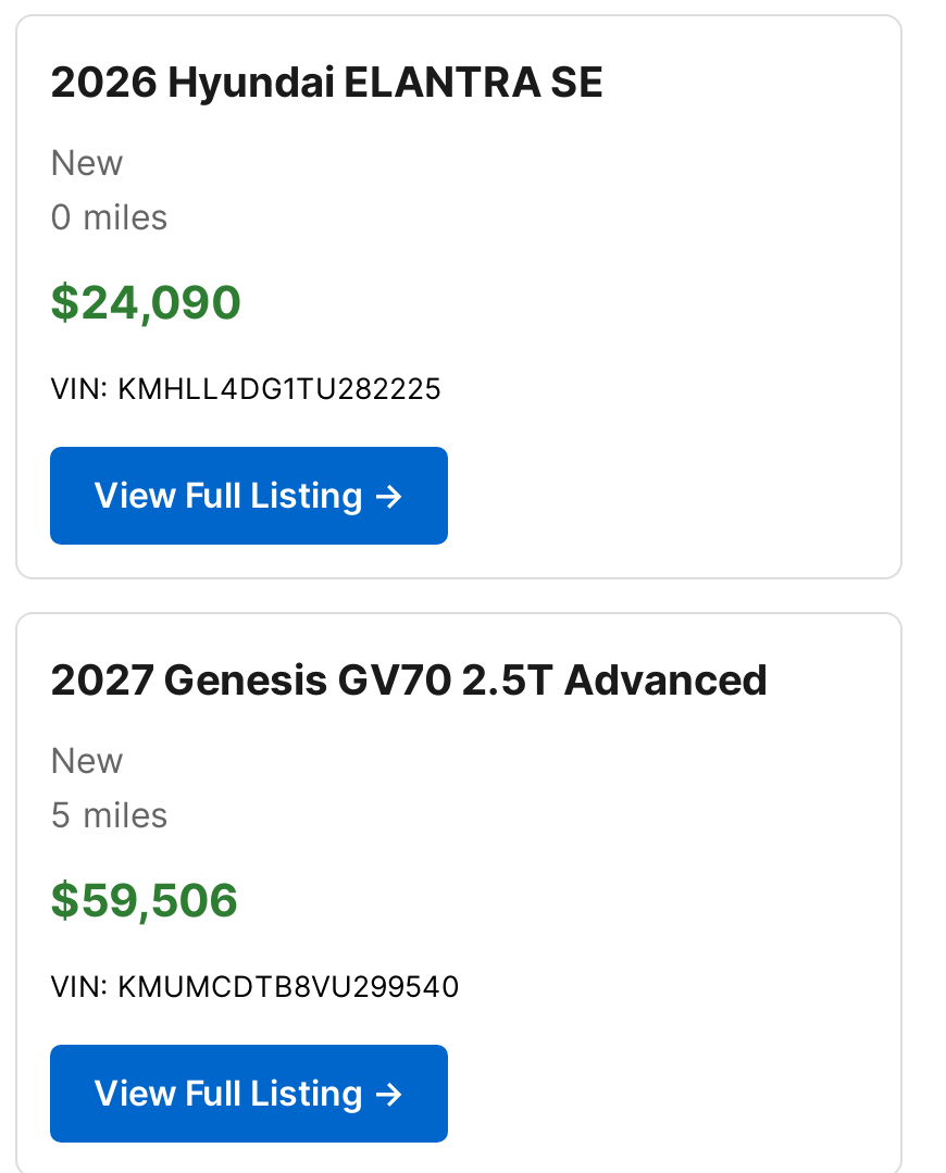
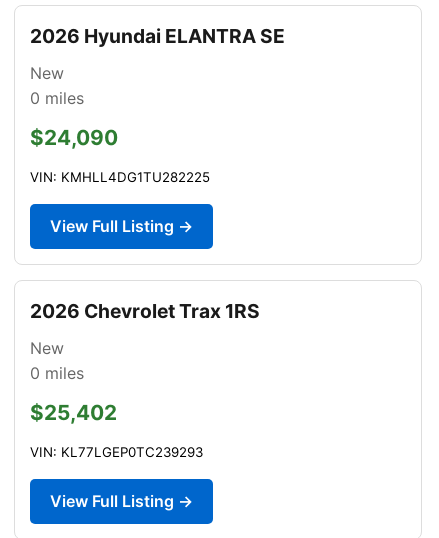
- 2027 Genesis GV70 2.5T Advanced
+ 2026 Chevrolet Trax 1RS

- 5 miles
+ 0 miles

- $59,506
+ $25,402

- VIN: KMUMCDTB8VU299540
+ VIN: KL77LGEP0TC239293
